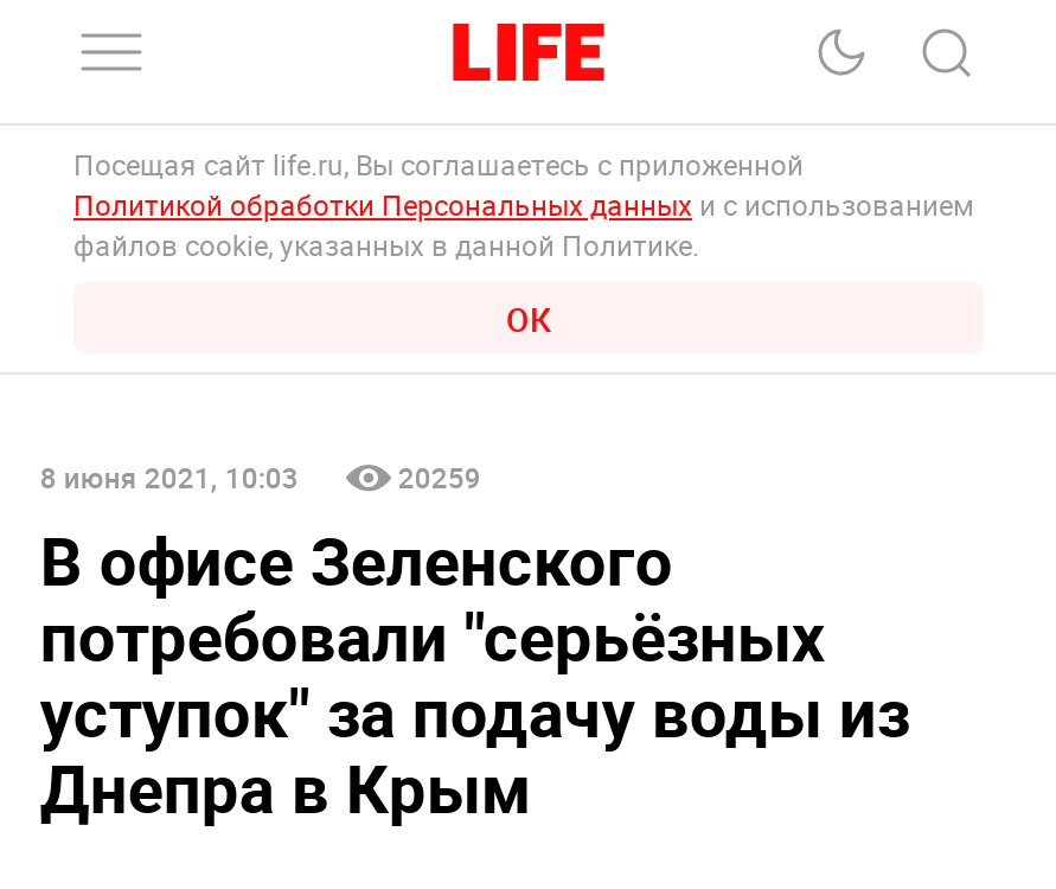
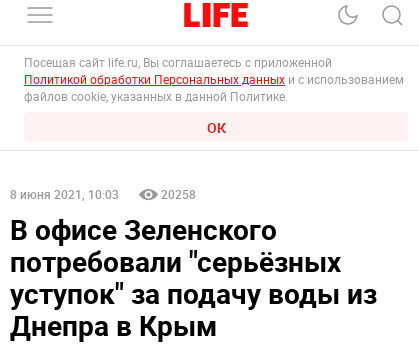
- 20259
+ 20258
